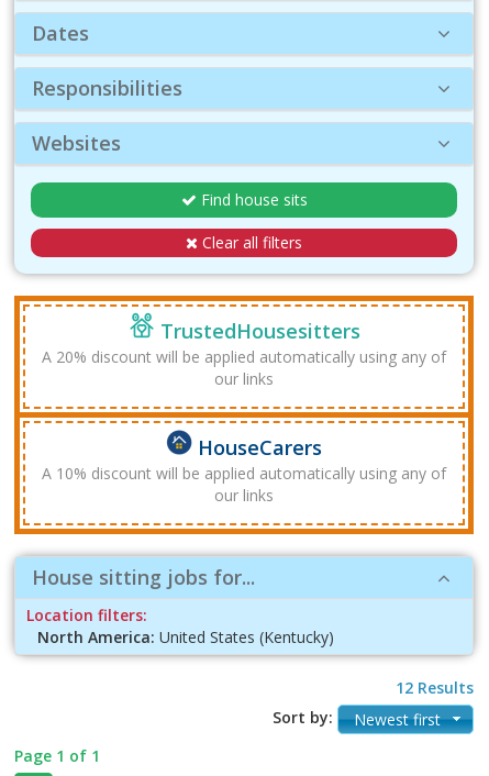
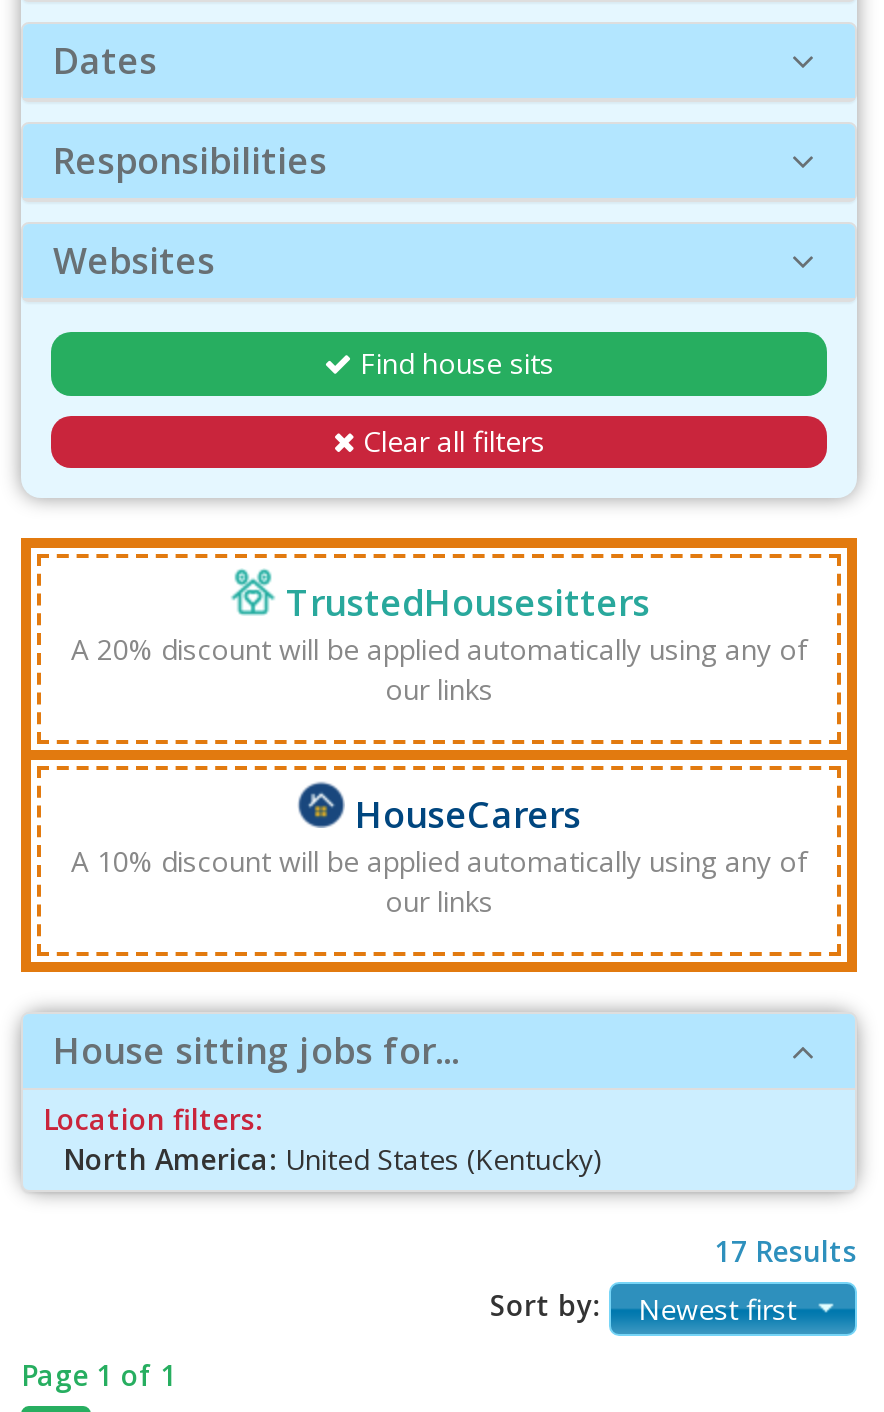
- 12 Results
+ 17 Results
